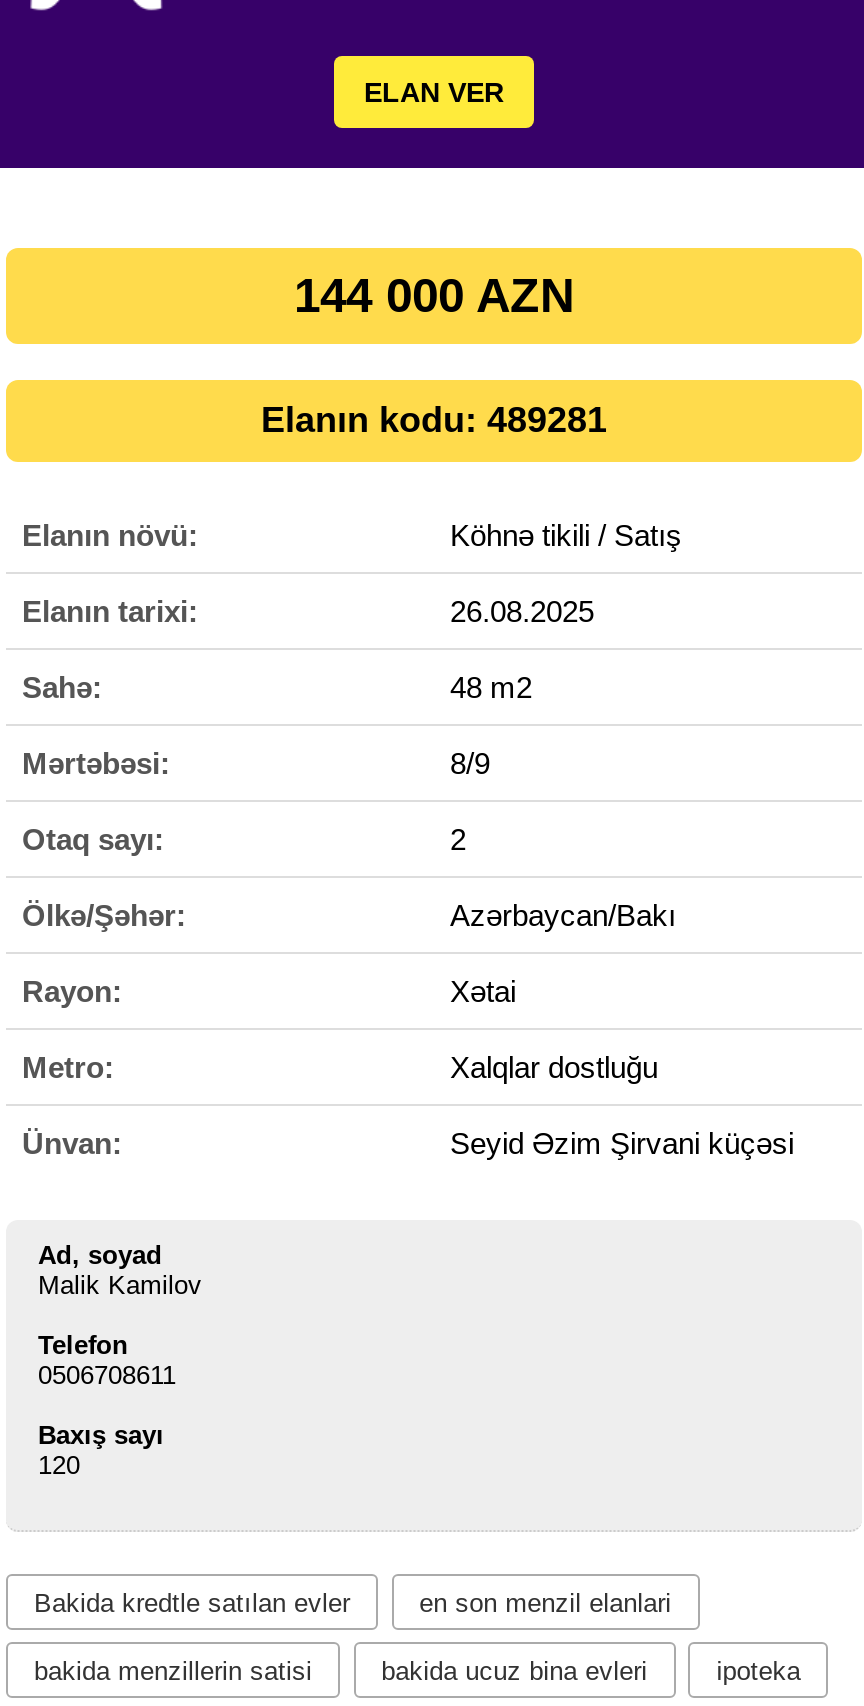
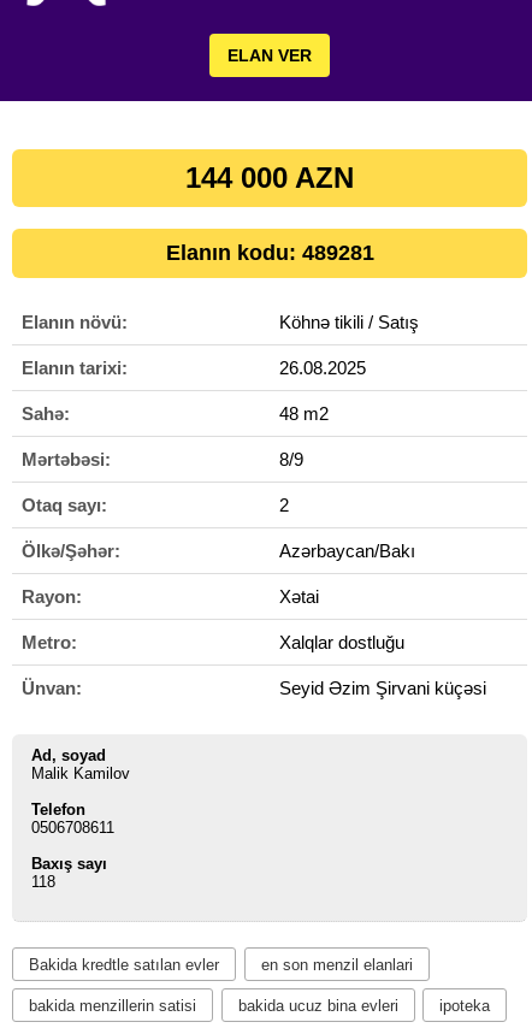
- 120
+ 118
